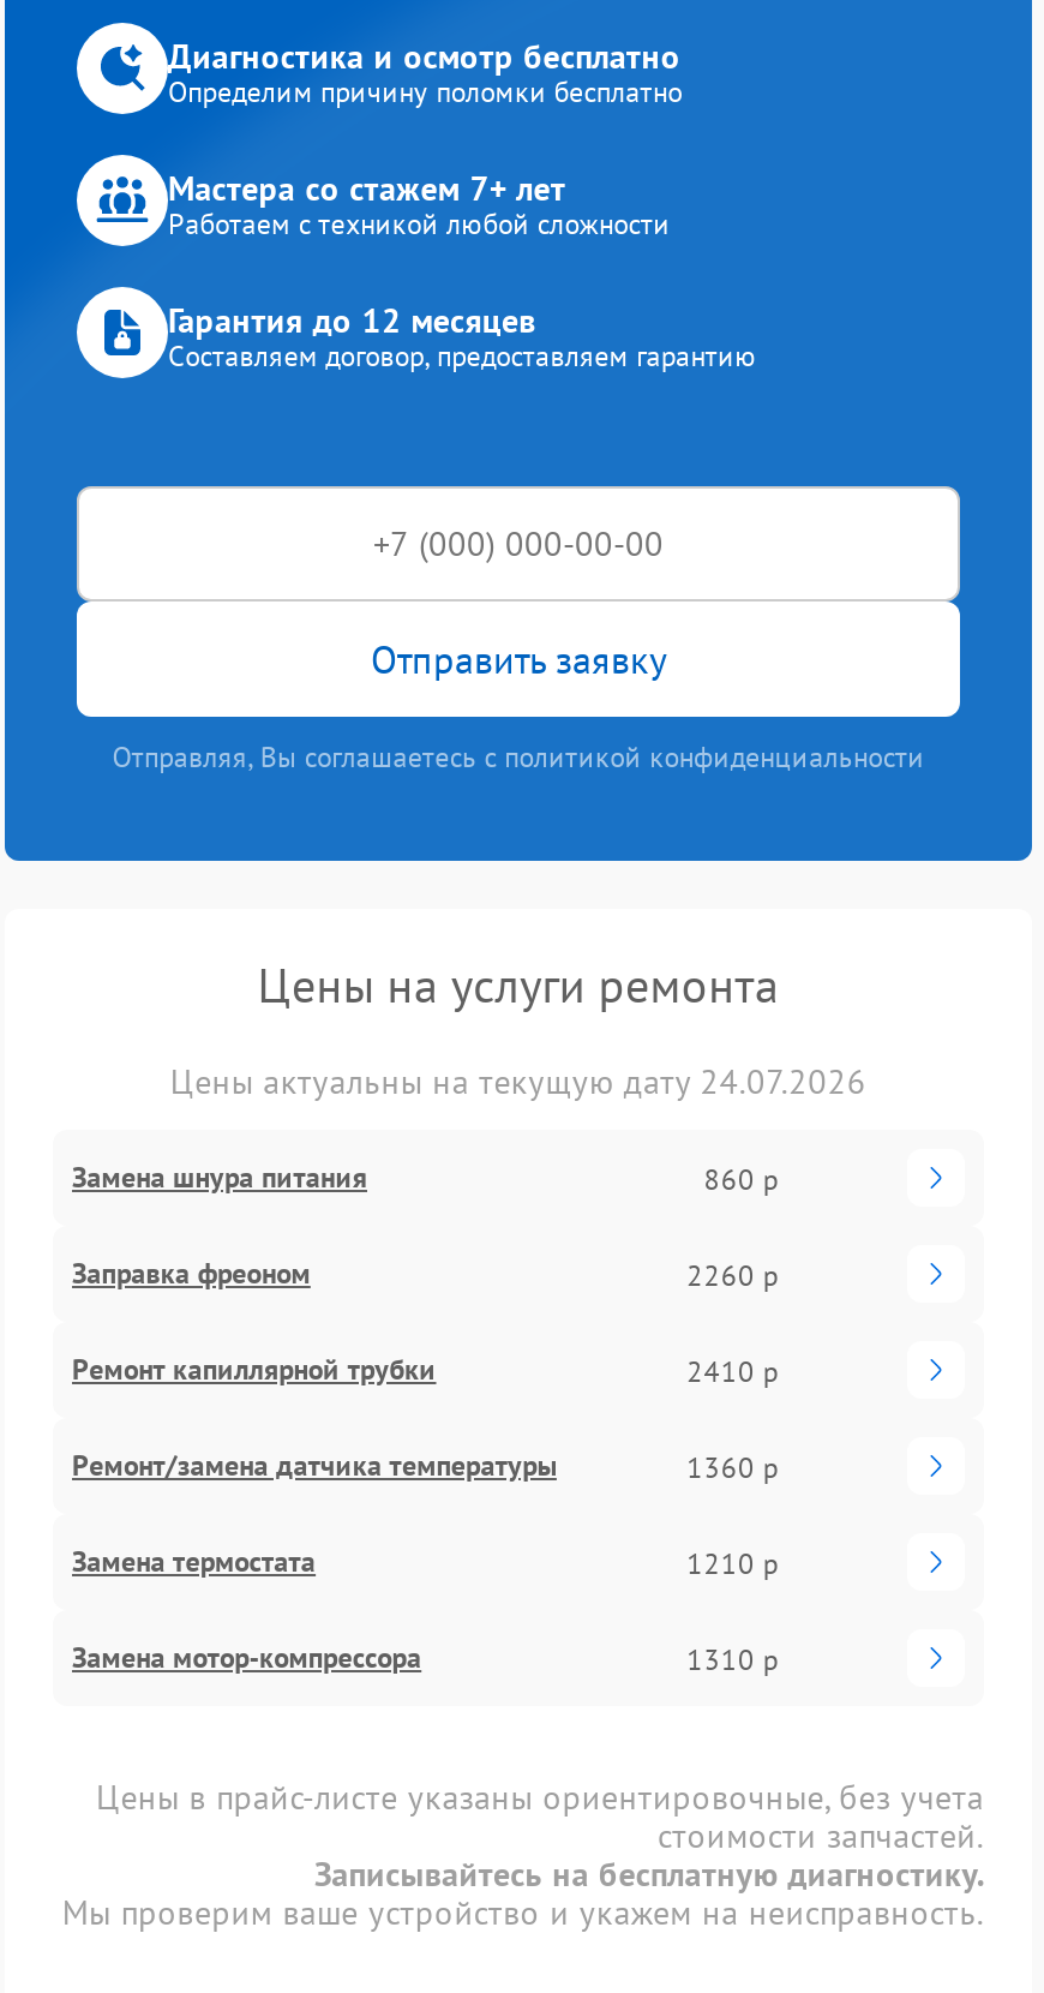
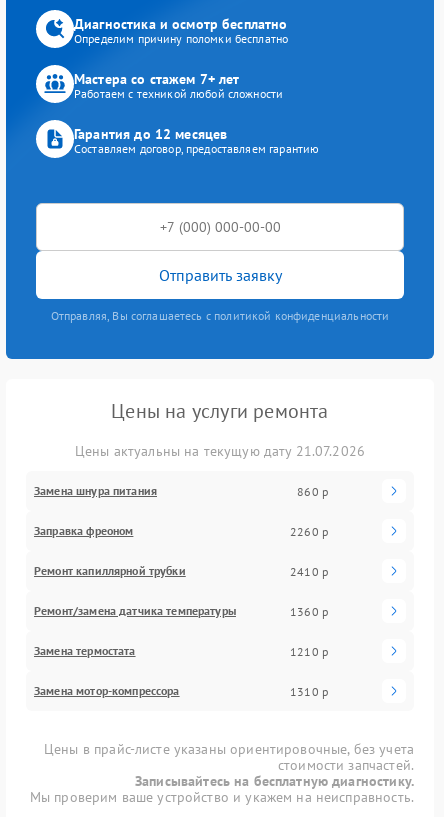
- Цены актуальны на текущую дату 24.07.2026
+ Цены актуальны на текущую дату 21.07.2026
